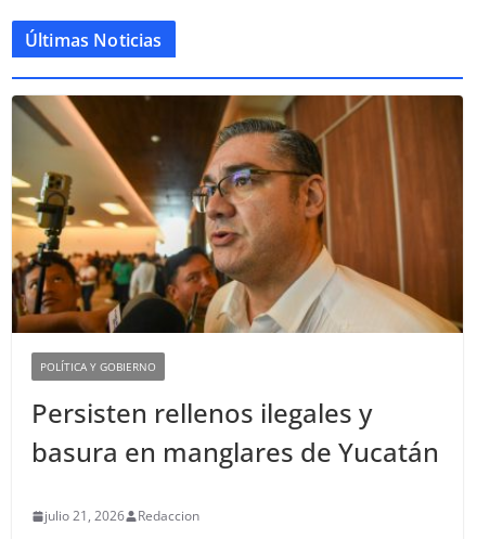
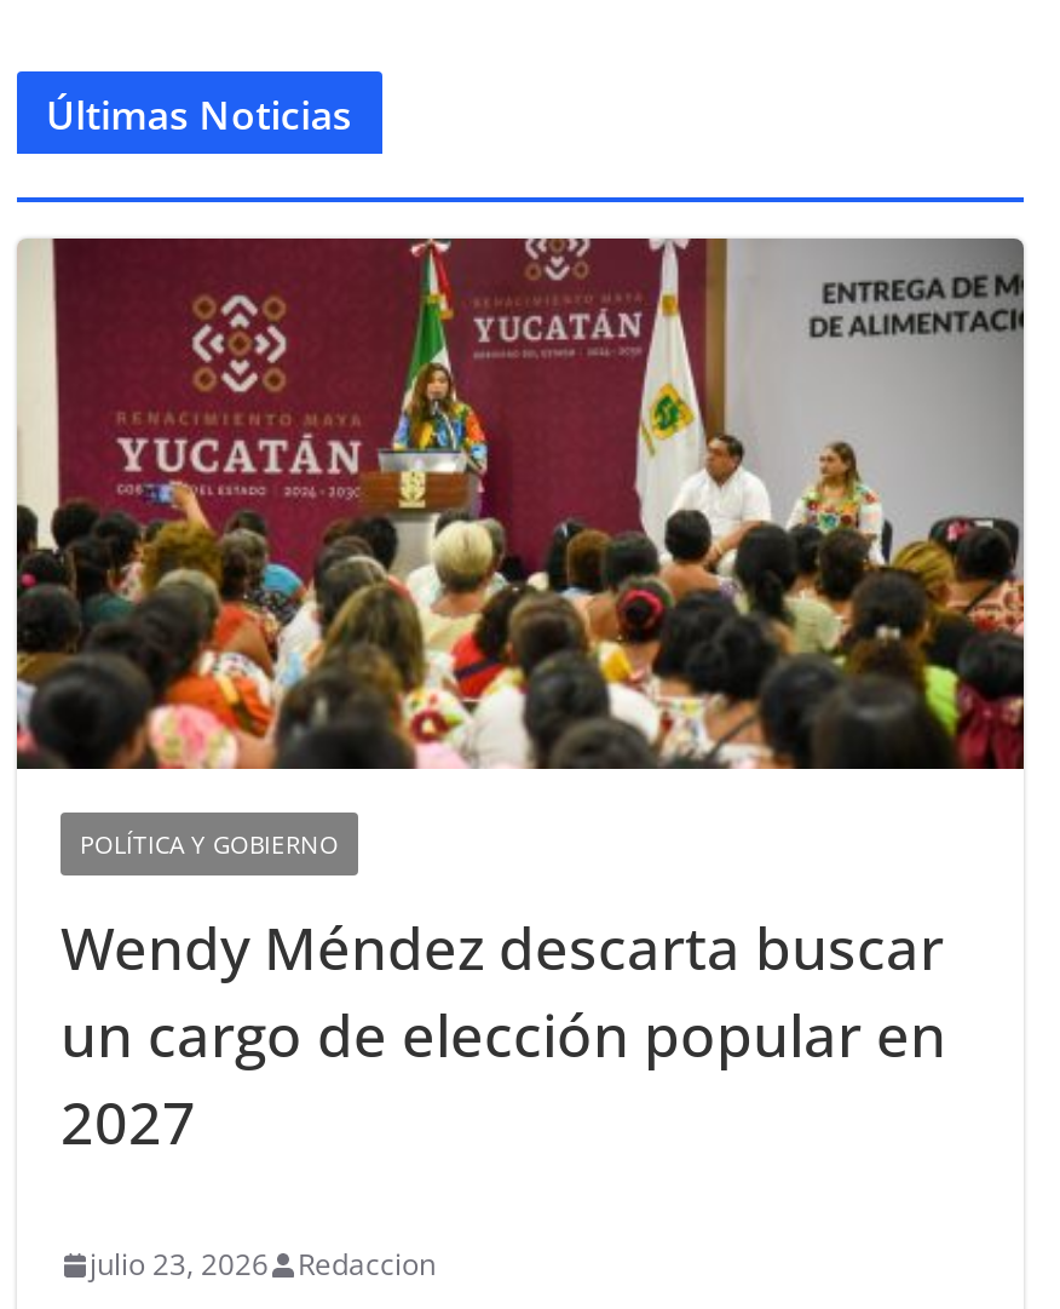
- [image]
+ [image]

- Persisten rellenos ilegales y
- basura en manglares de Yucatán
+ Wendy Méndez descarta buscar
+ un cargo de elección popular en
+ 2027

- julio 21, 2026 Redaccion
+ julio 23, 2026 Redaccion
